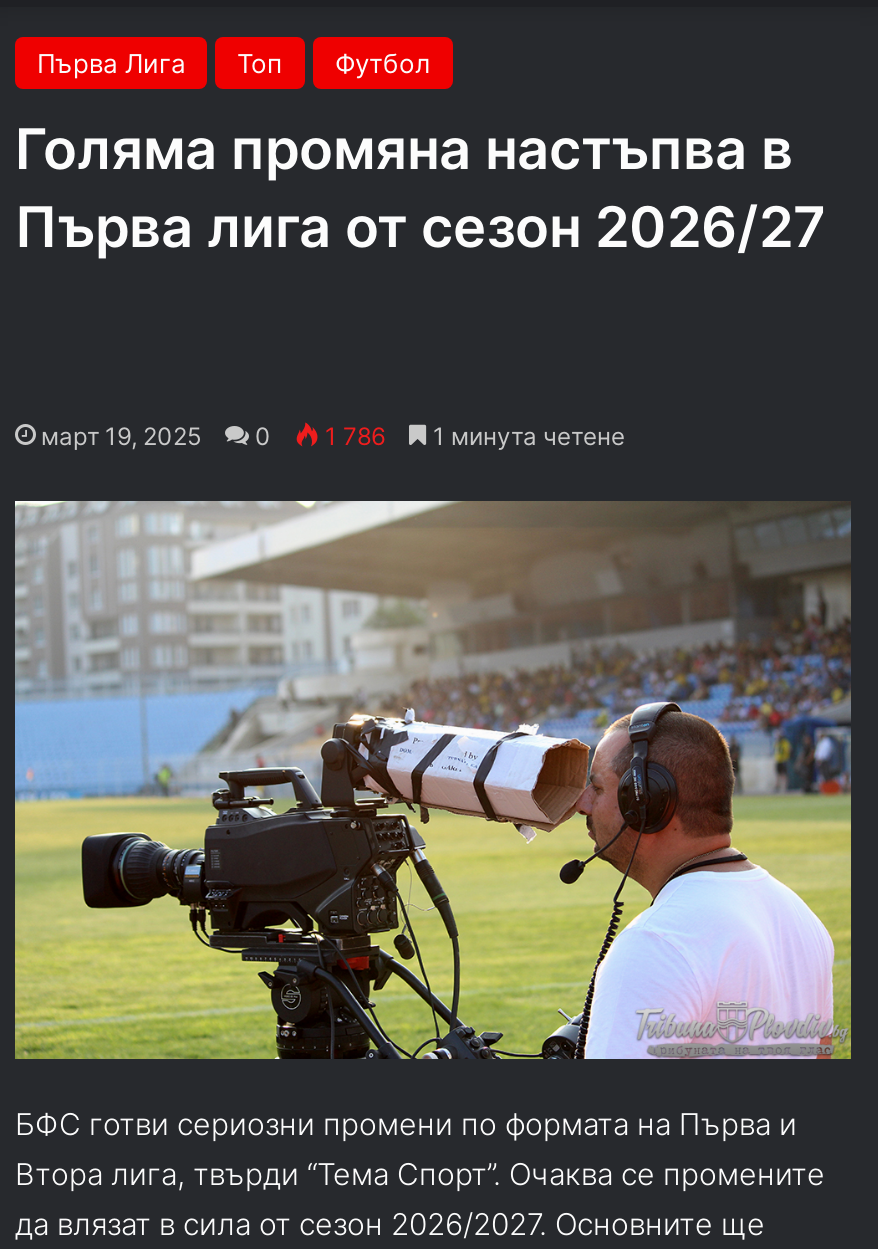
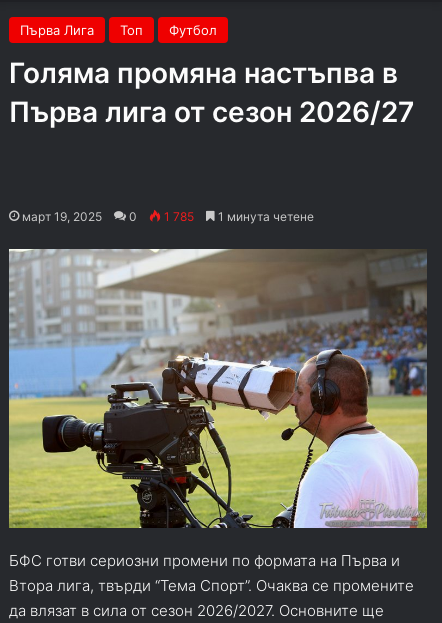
- 1 786
+ 1 785
